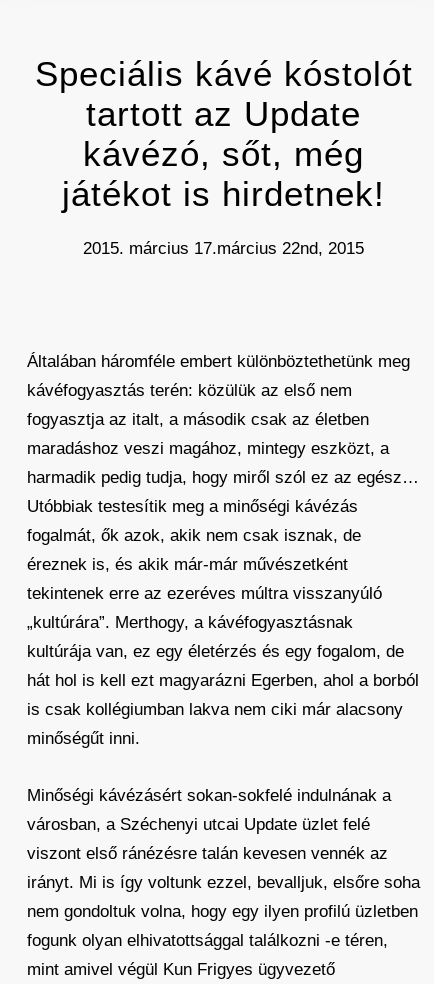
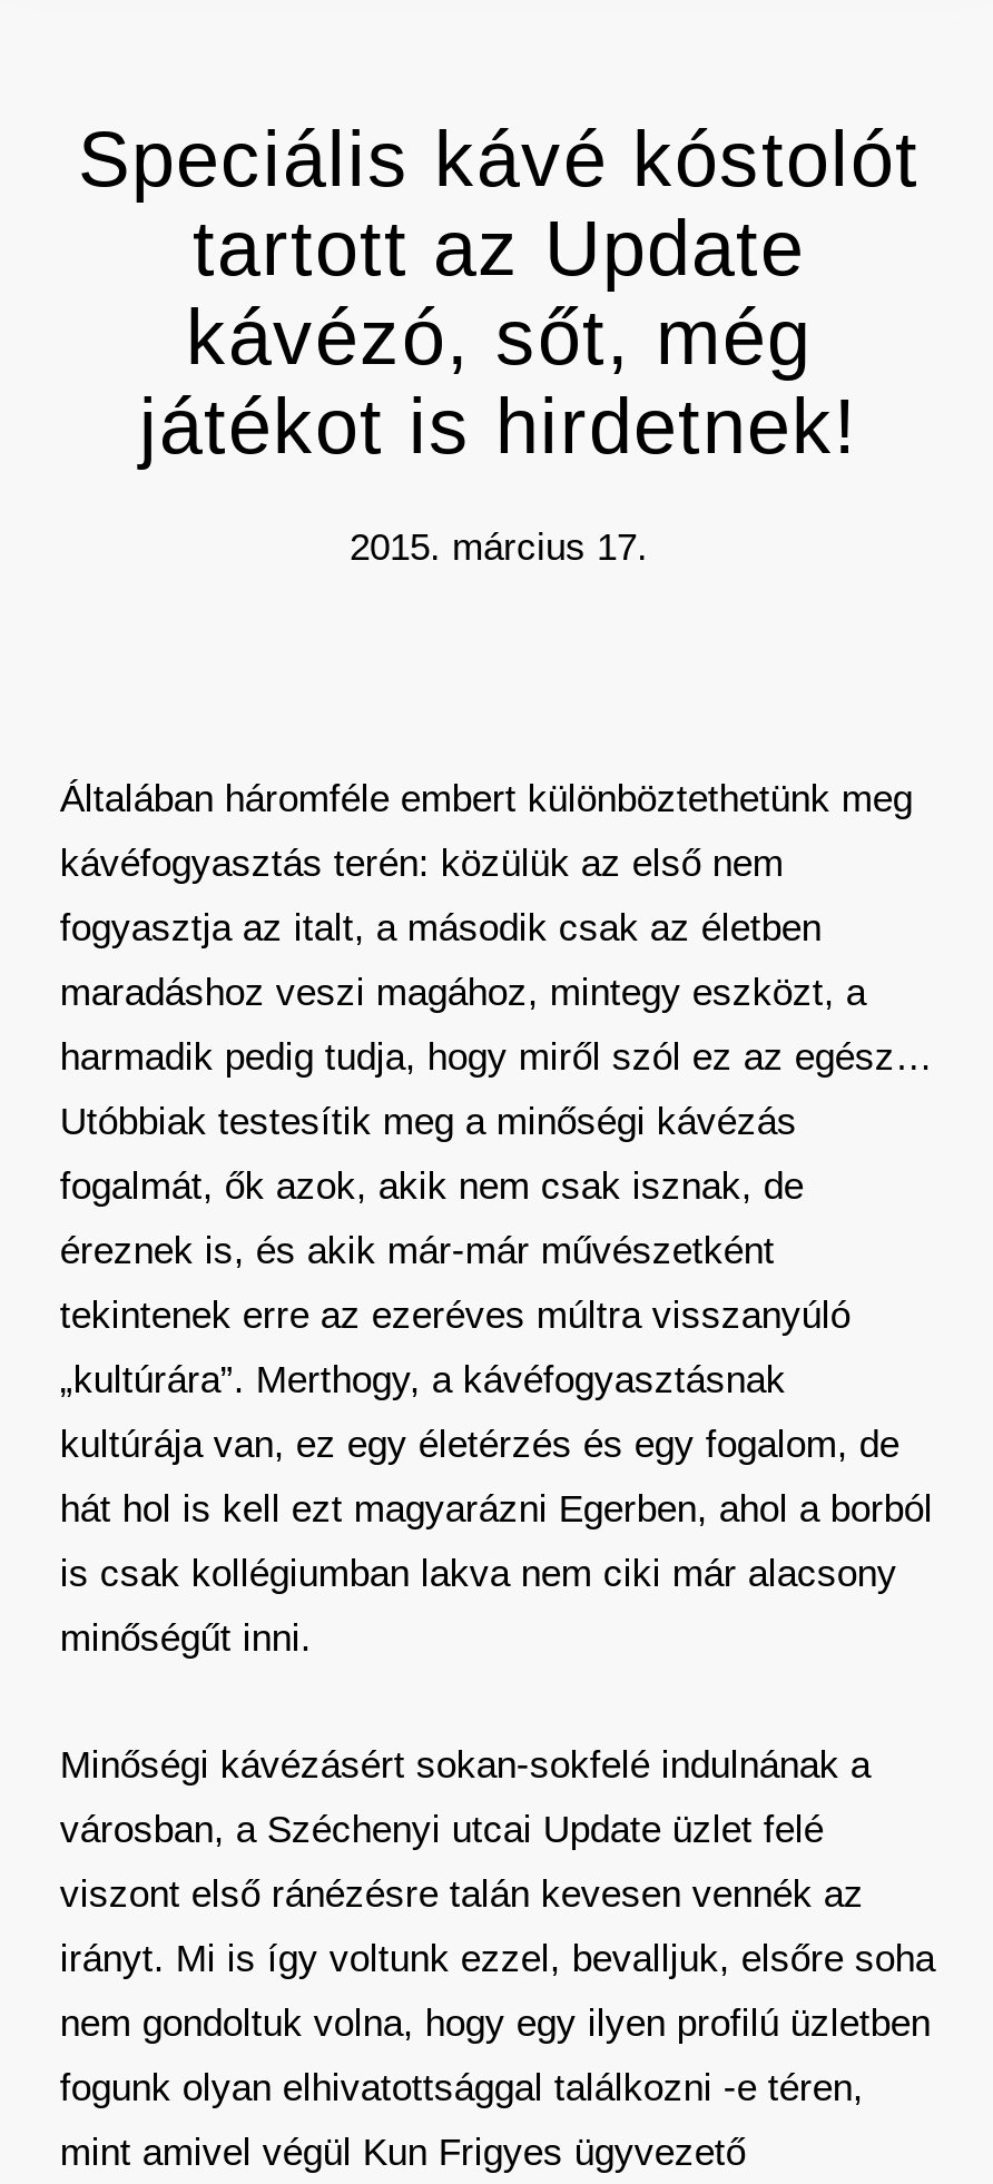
- 2015. március 17.március 22nd, 2015
+ 2015. március 17.
